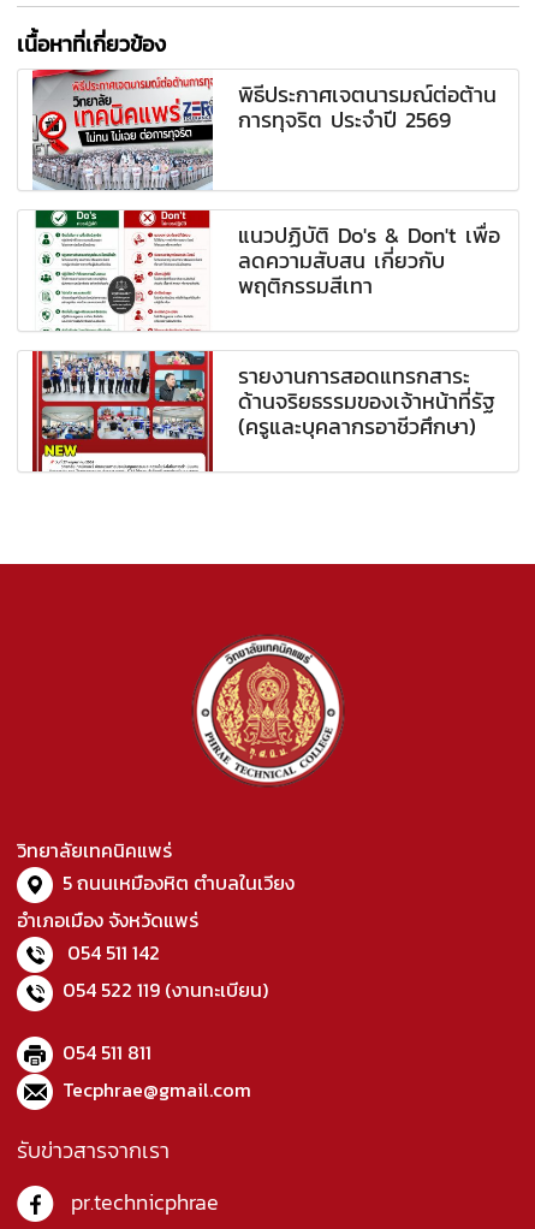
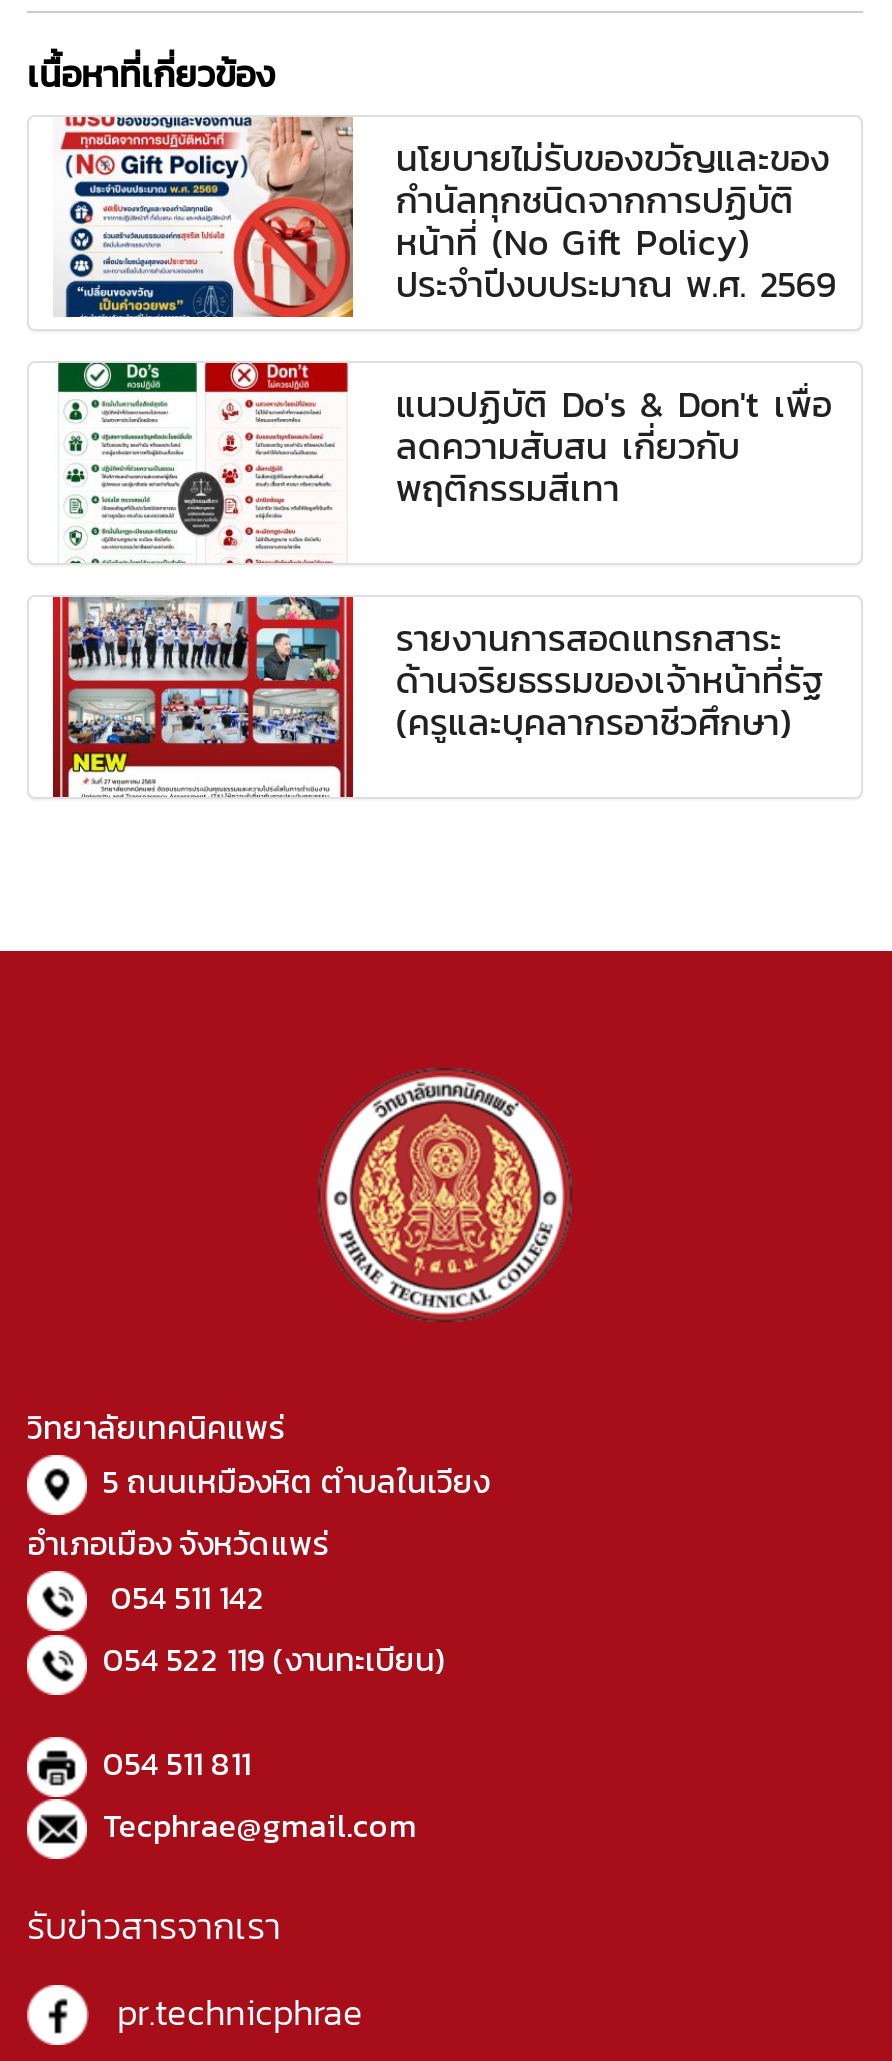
- [image]
- พิธีประกาศเจตนารมณ์ต่อต้าน
- การทุจริต ประจำปี 2569
+ [image]
+ นโยบายไม่รับของขวัญและของ
+ กำนัลทุกชนิดจากการปฏิบัติ
+ หน้าที่ (No Gift Policy)
+ ประจำปีงบประมาณ พ.ศ. 2569
